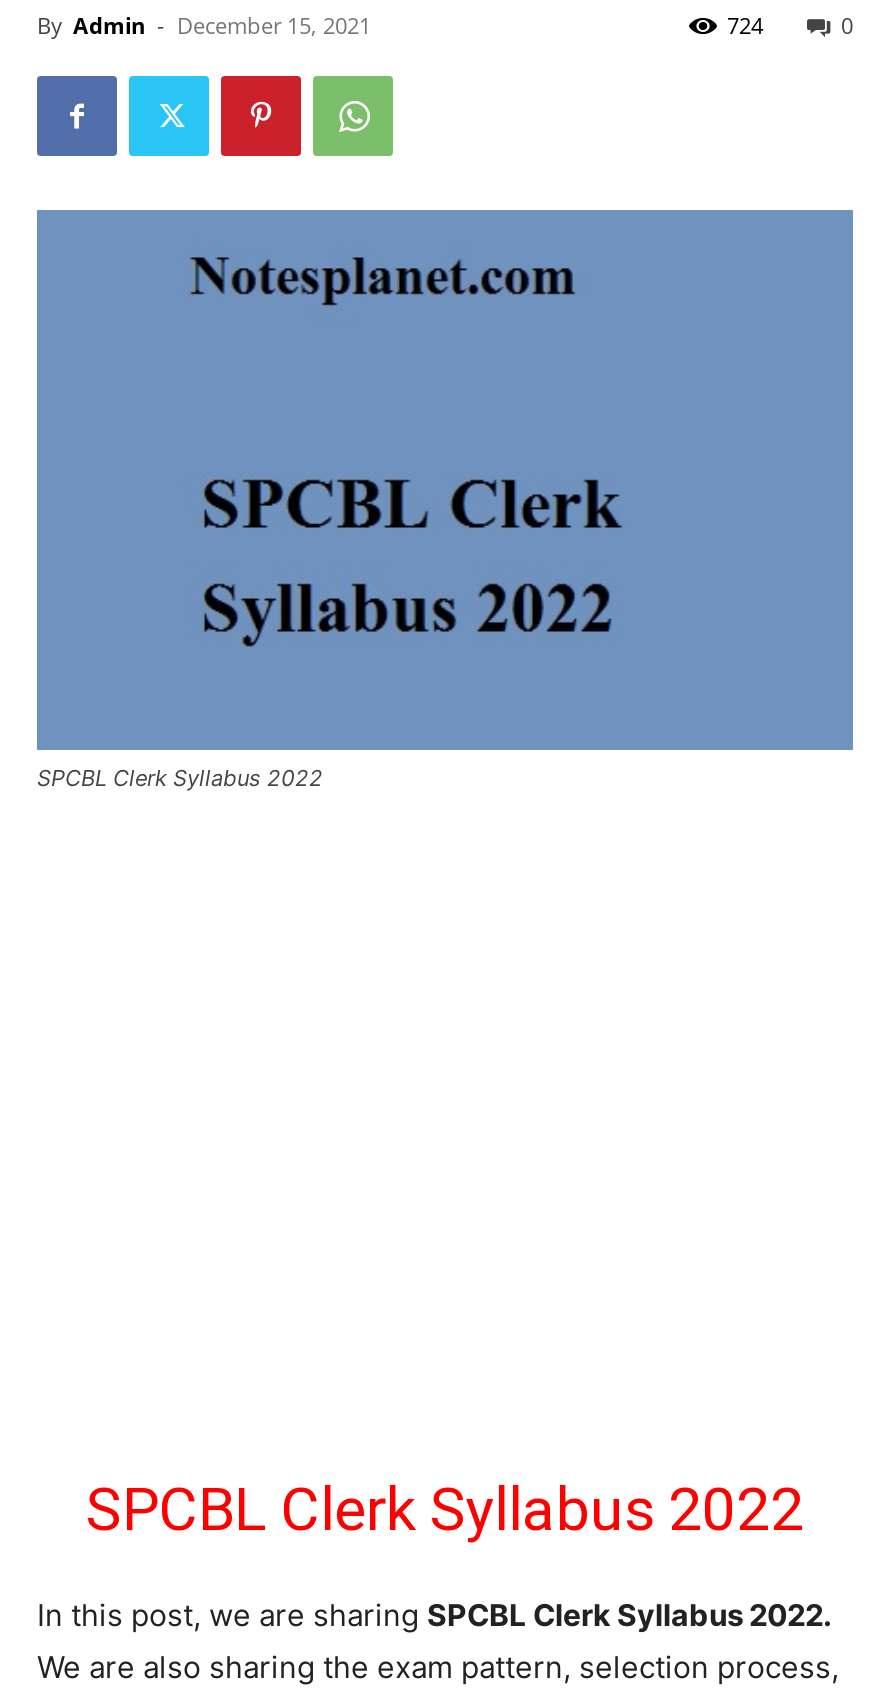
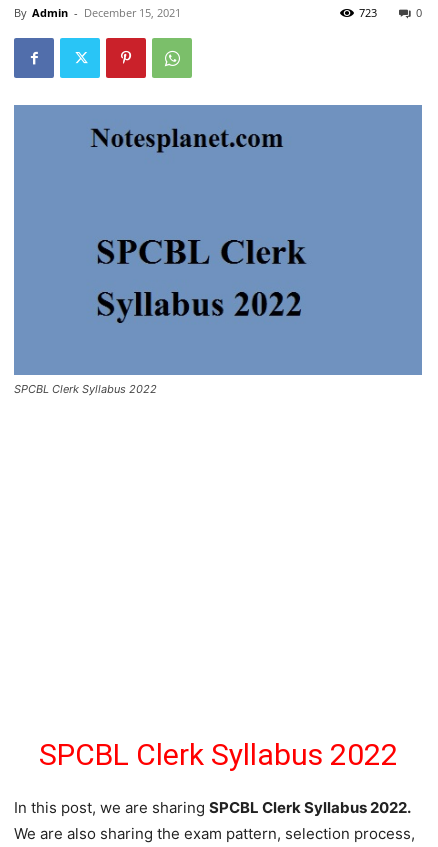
- 724
+ 723
